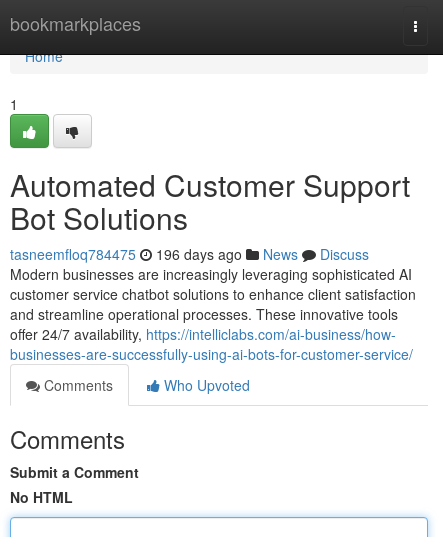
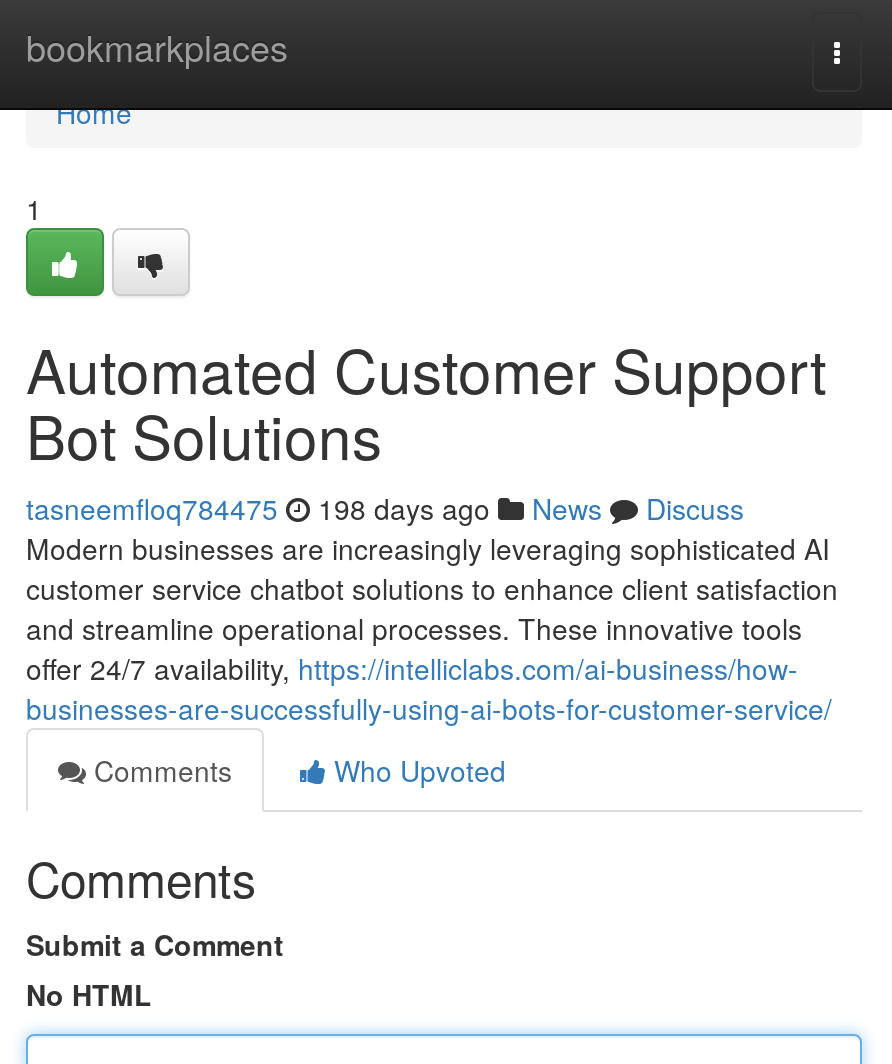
- tasneemfloq784475 196 days ago News Discuss
+ tasneemfloq784475 198 days ago News Discuss
